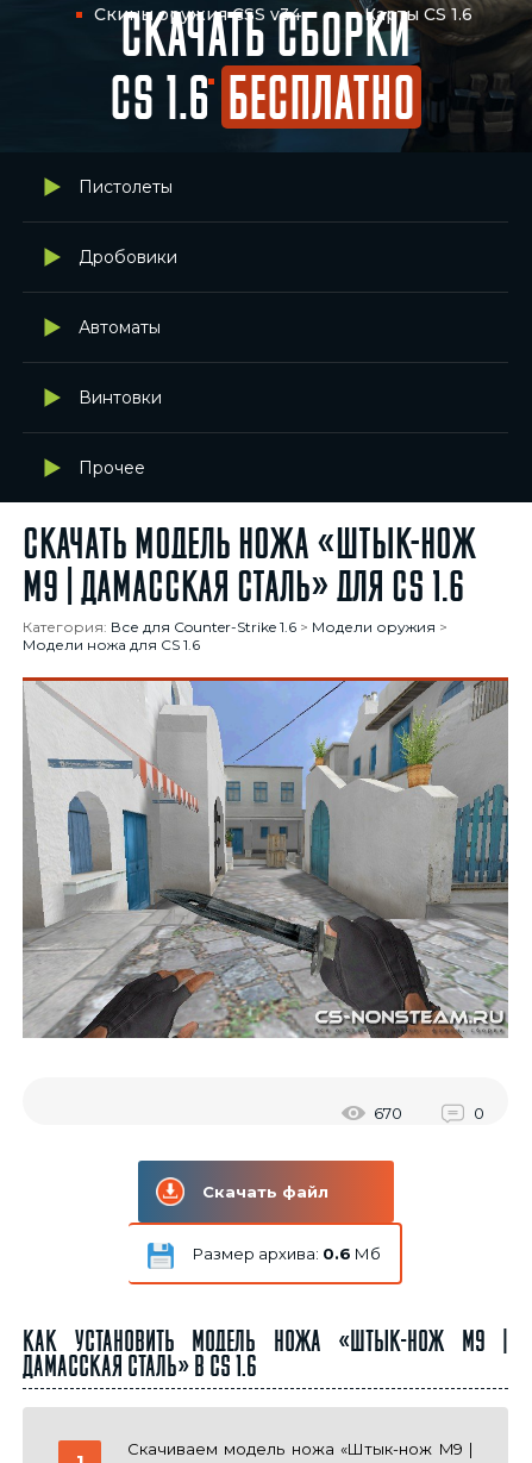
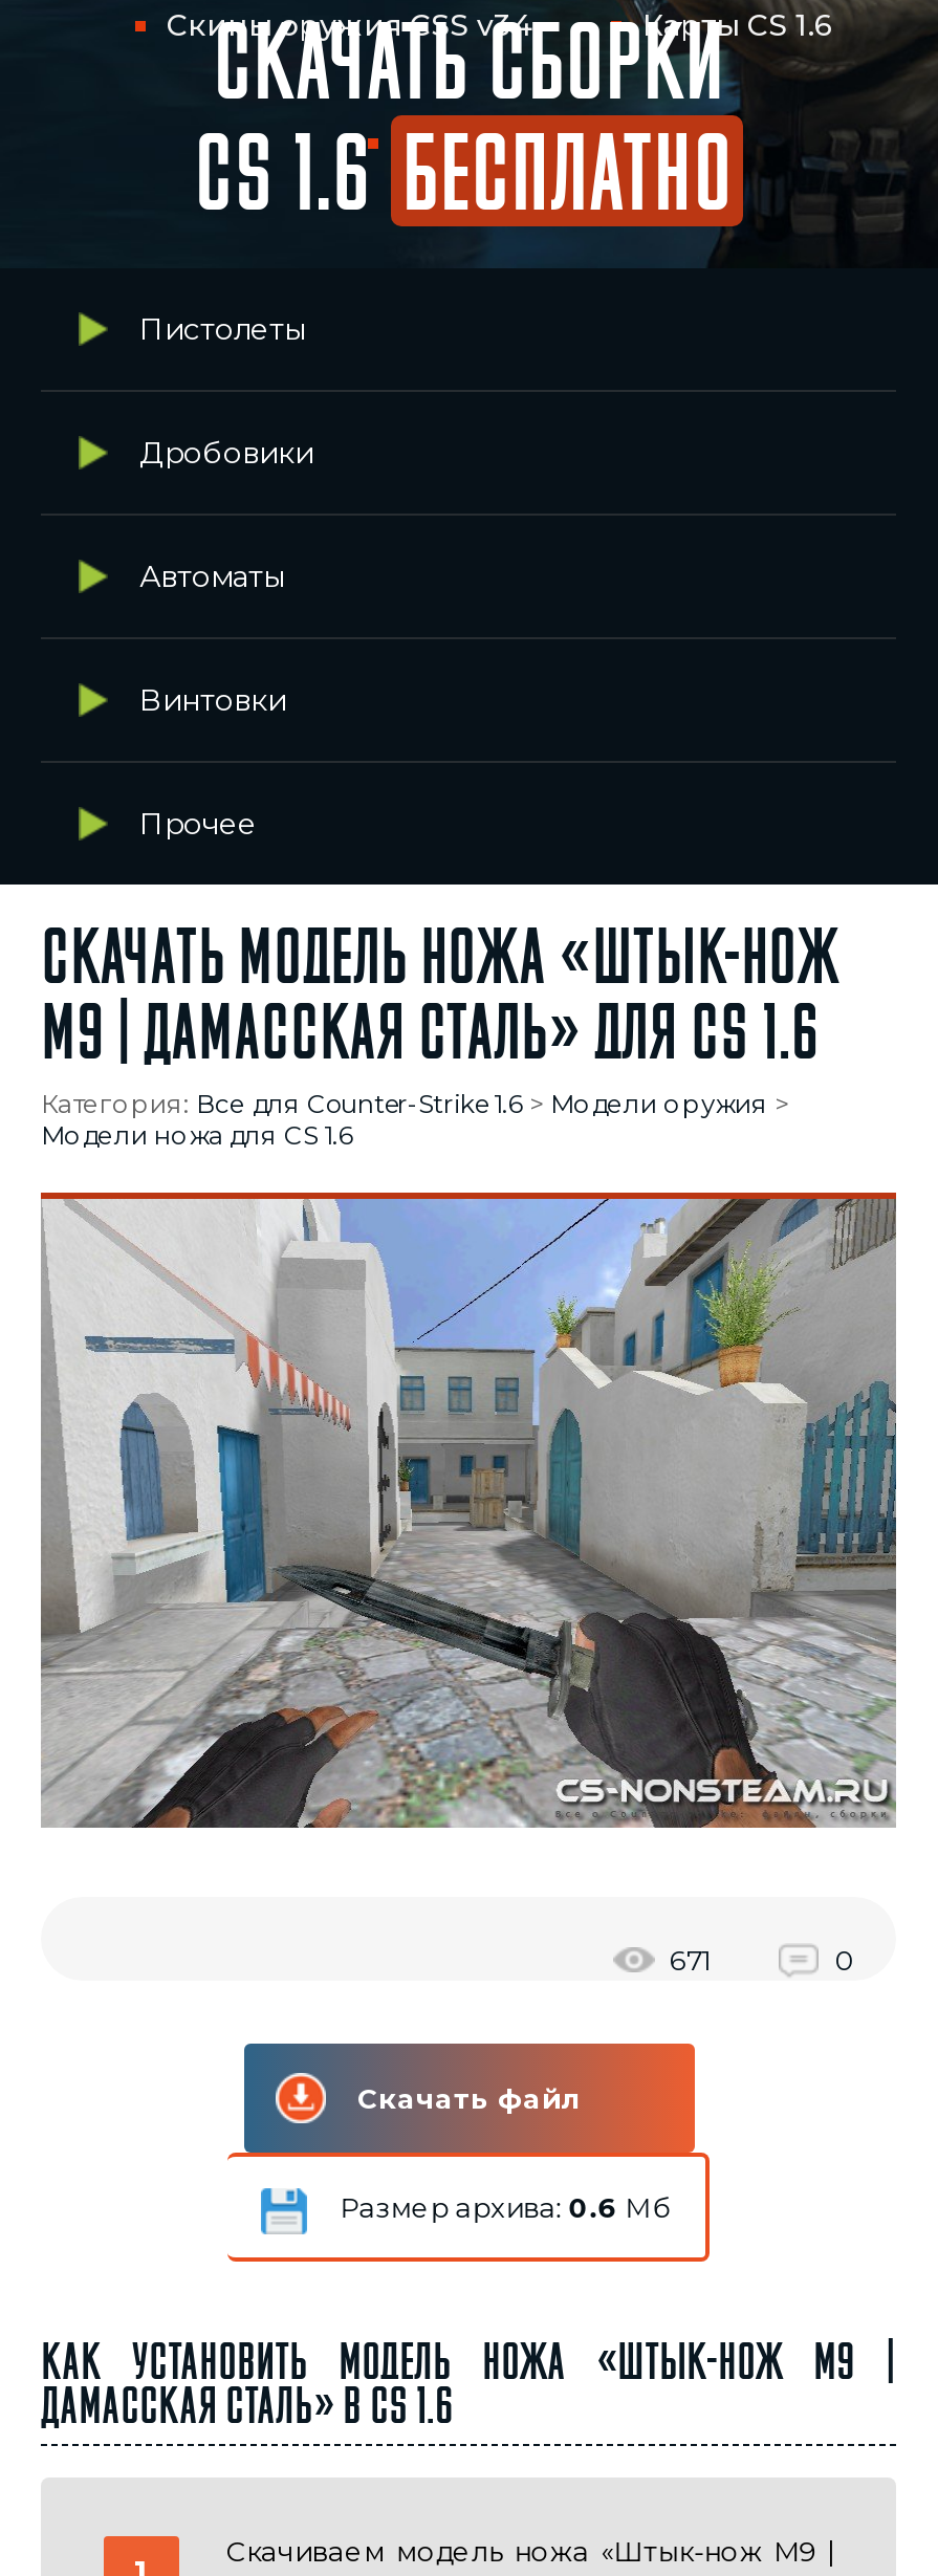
- 670
+ 671
